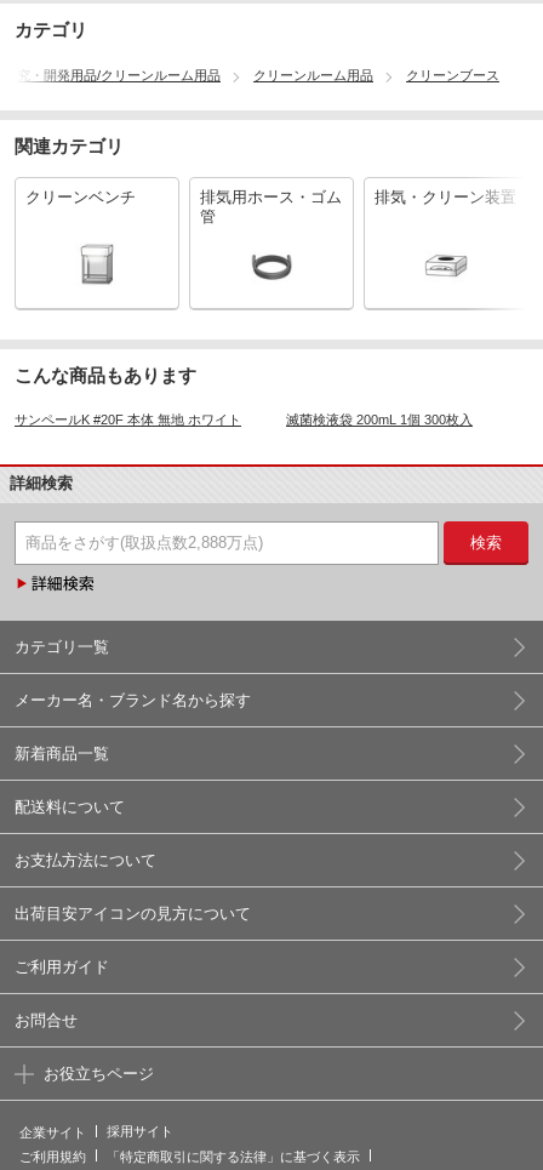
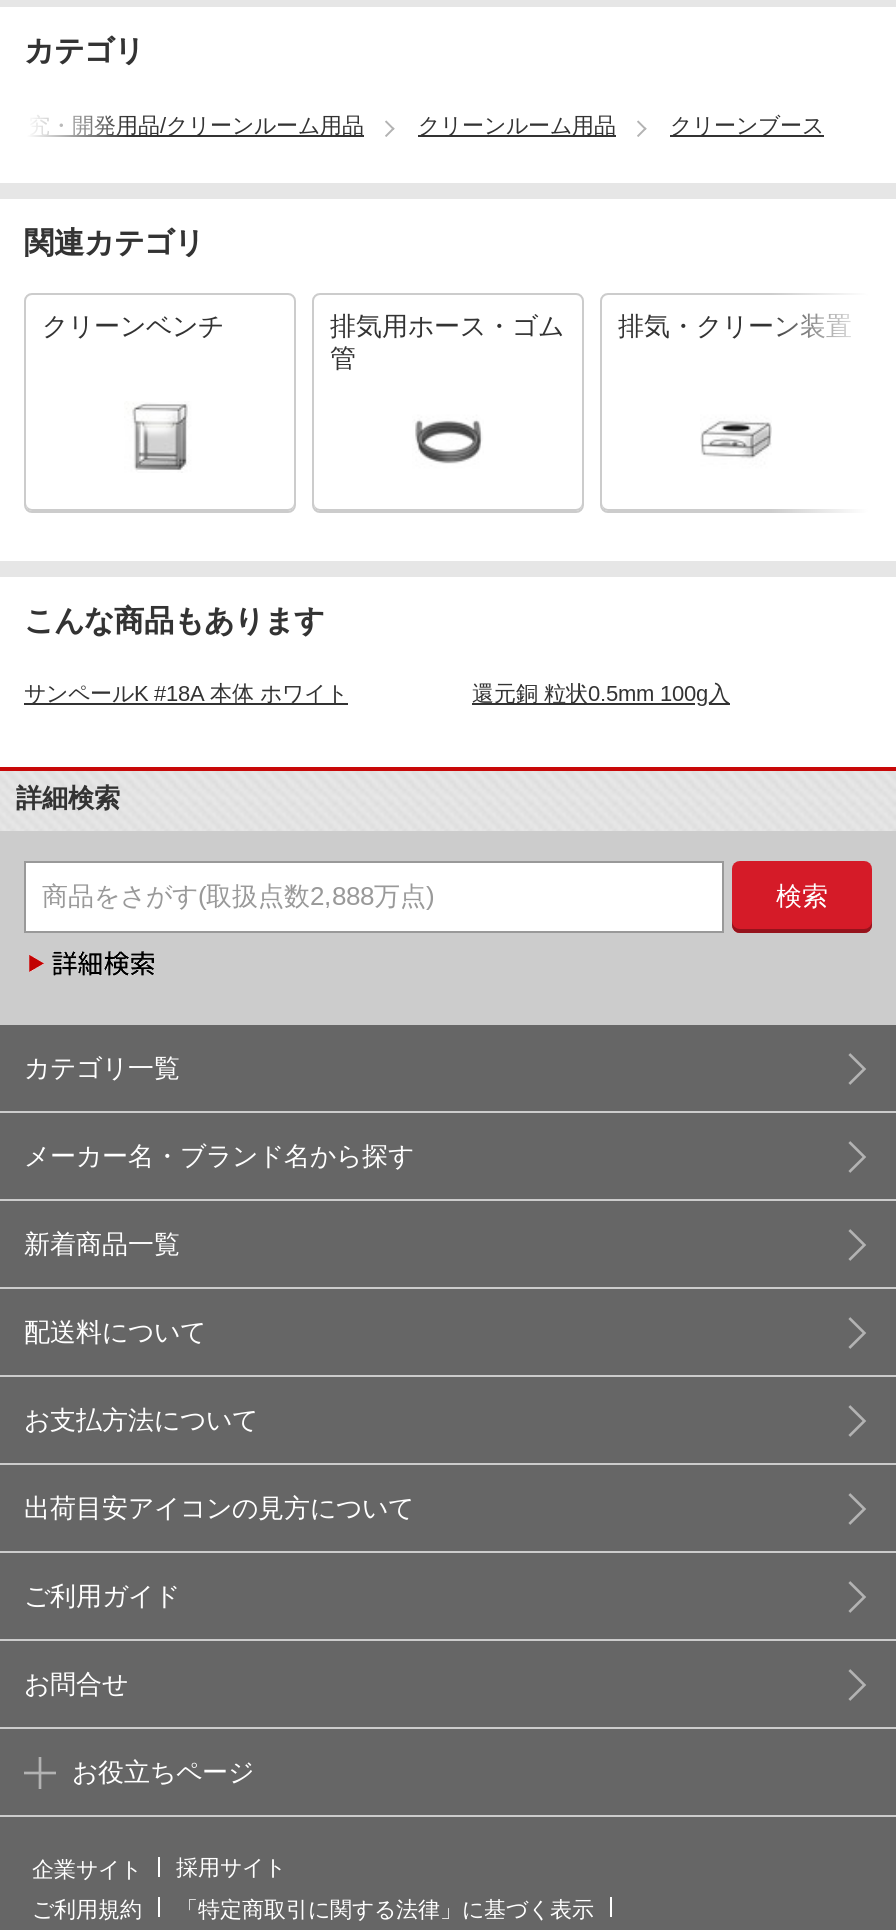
- サンペールK #20F 本体 無地 ホワイト
- 滅菌検液袋 200mL 1個 300枚入
+ サンペールK #18A 本体 ホワイト
+ 還元銅 粒状0.5mm 100g入
